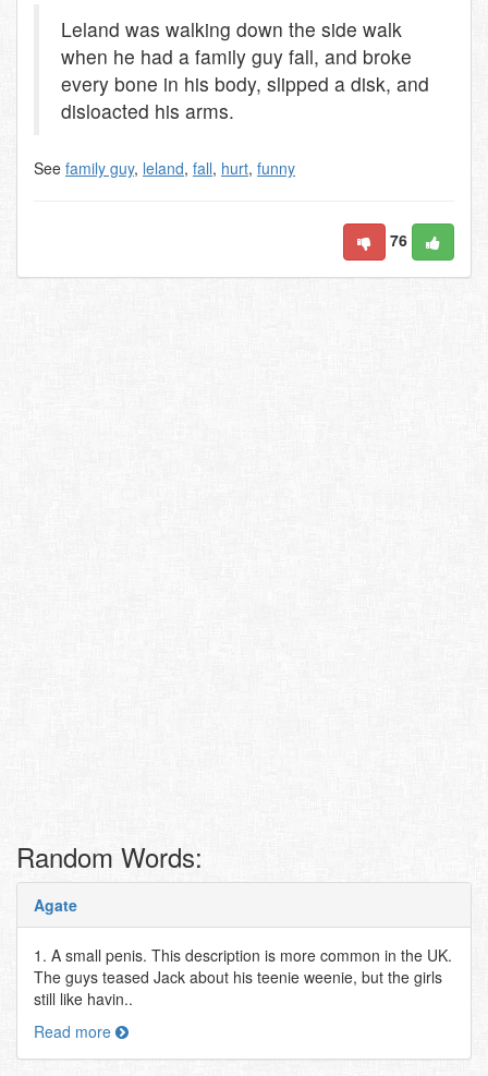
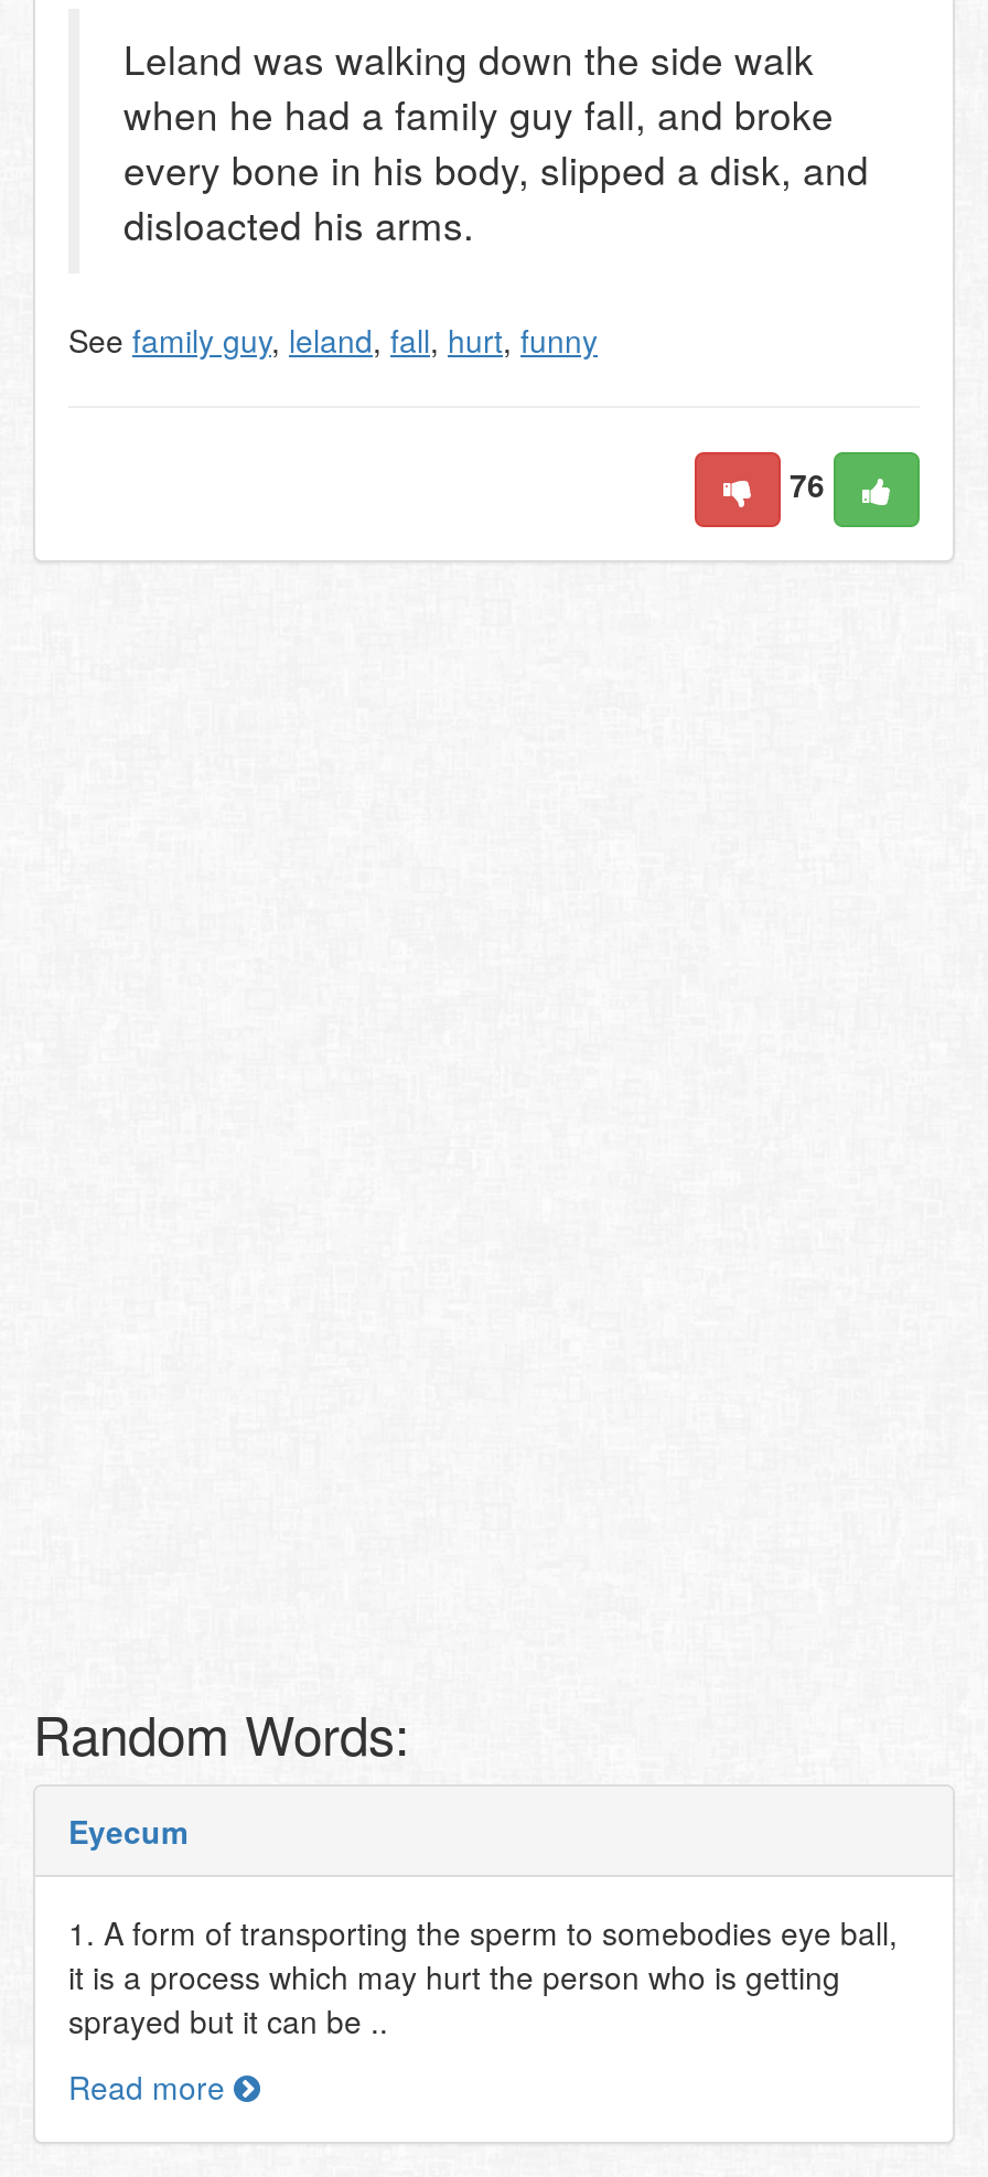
- Agate
+ Eyecum

- 1. A small penis. This description is more common in the UK.
- The guys teased Jack about his teenie weenie, but the girls
- still like havin..
+ 1. A form of transporting the sperm to somebodies eye ball,
+ it is a process which may hurt the person who is getting
+ sprayed but it can be ..
